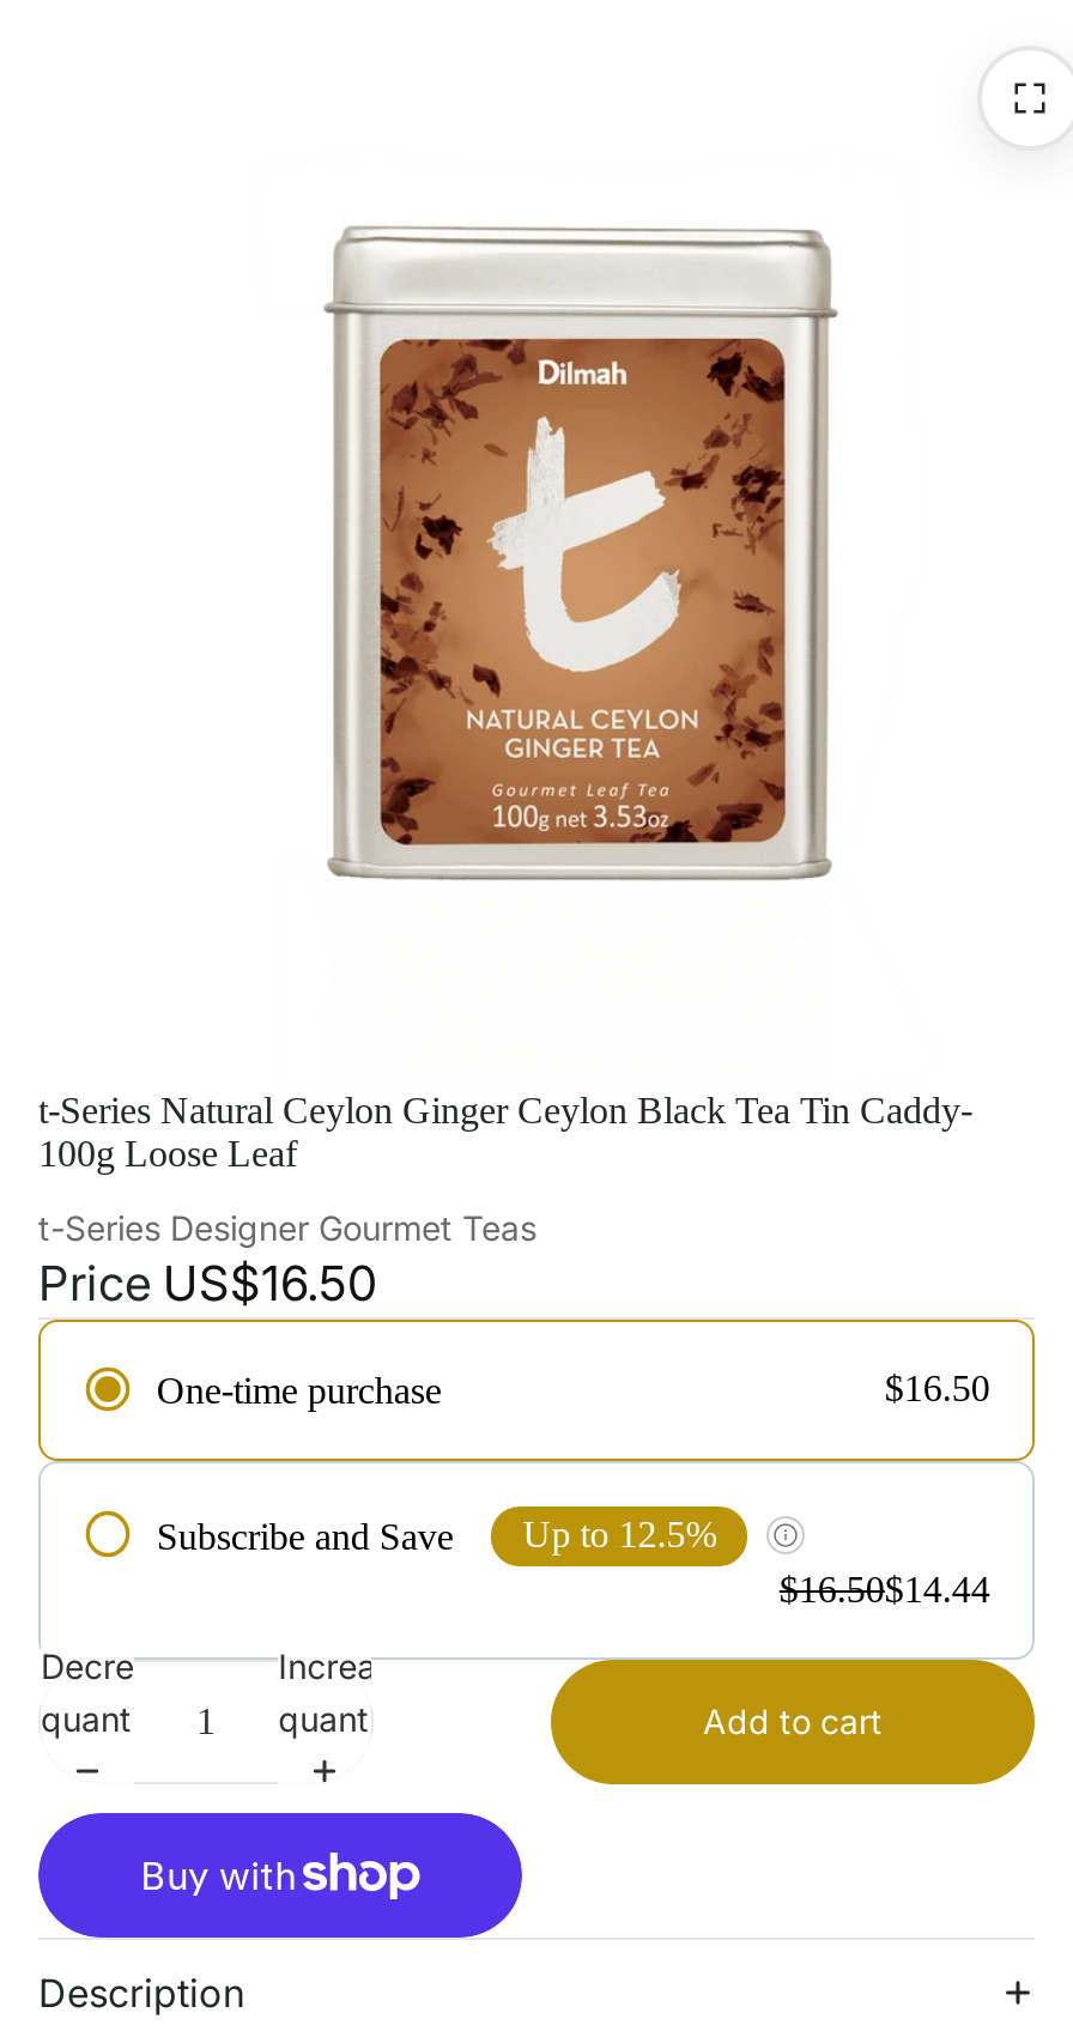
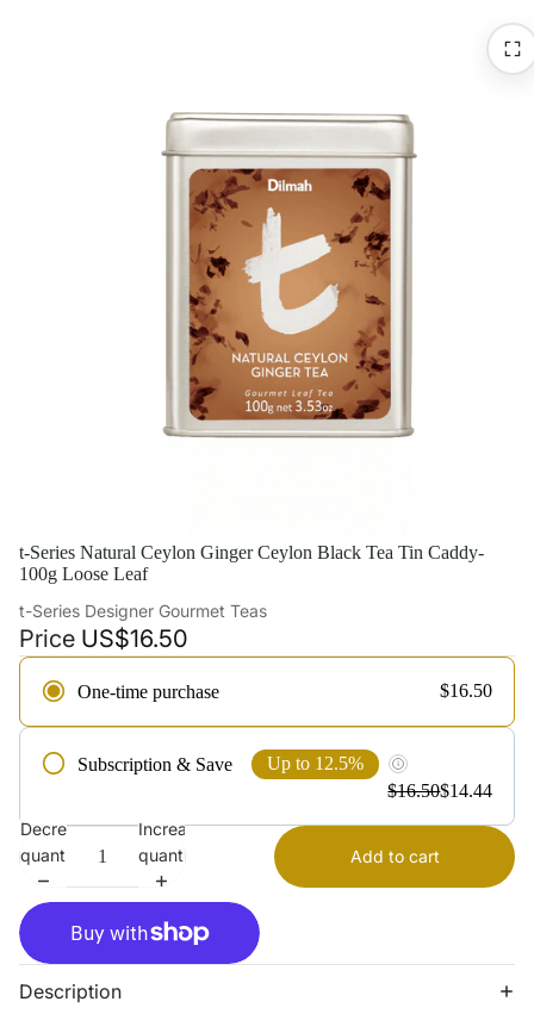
- Subscribe and Save
+ Subscription & Save
